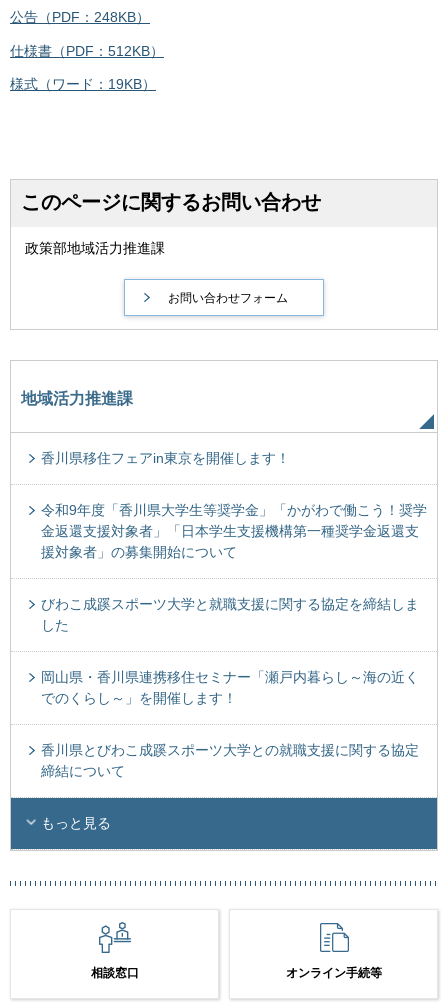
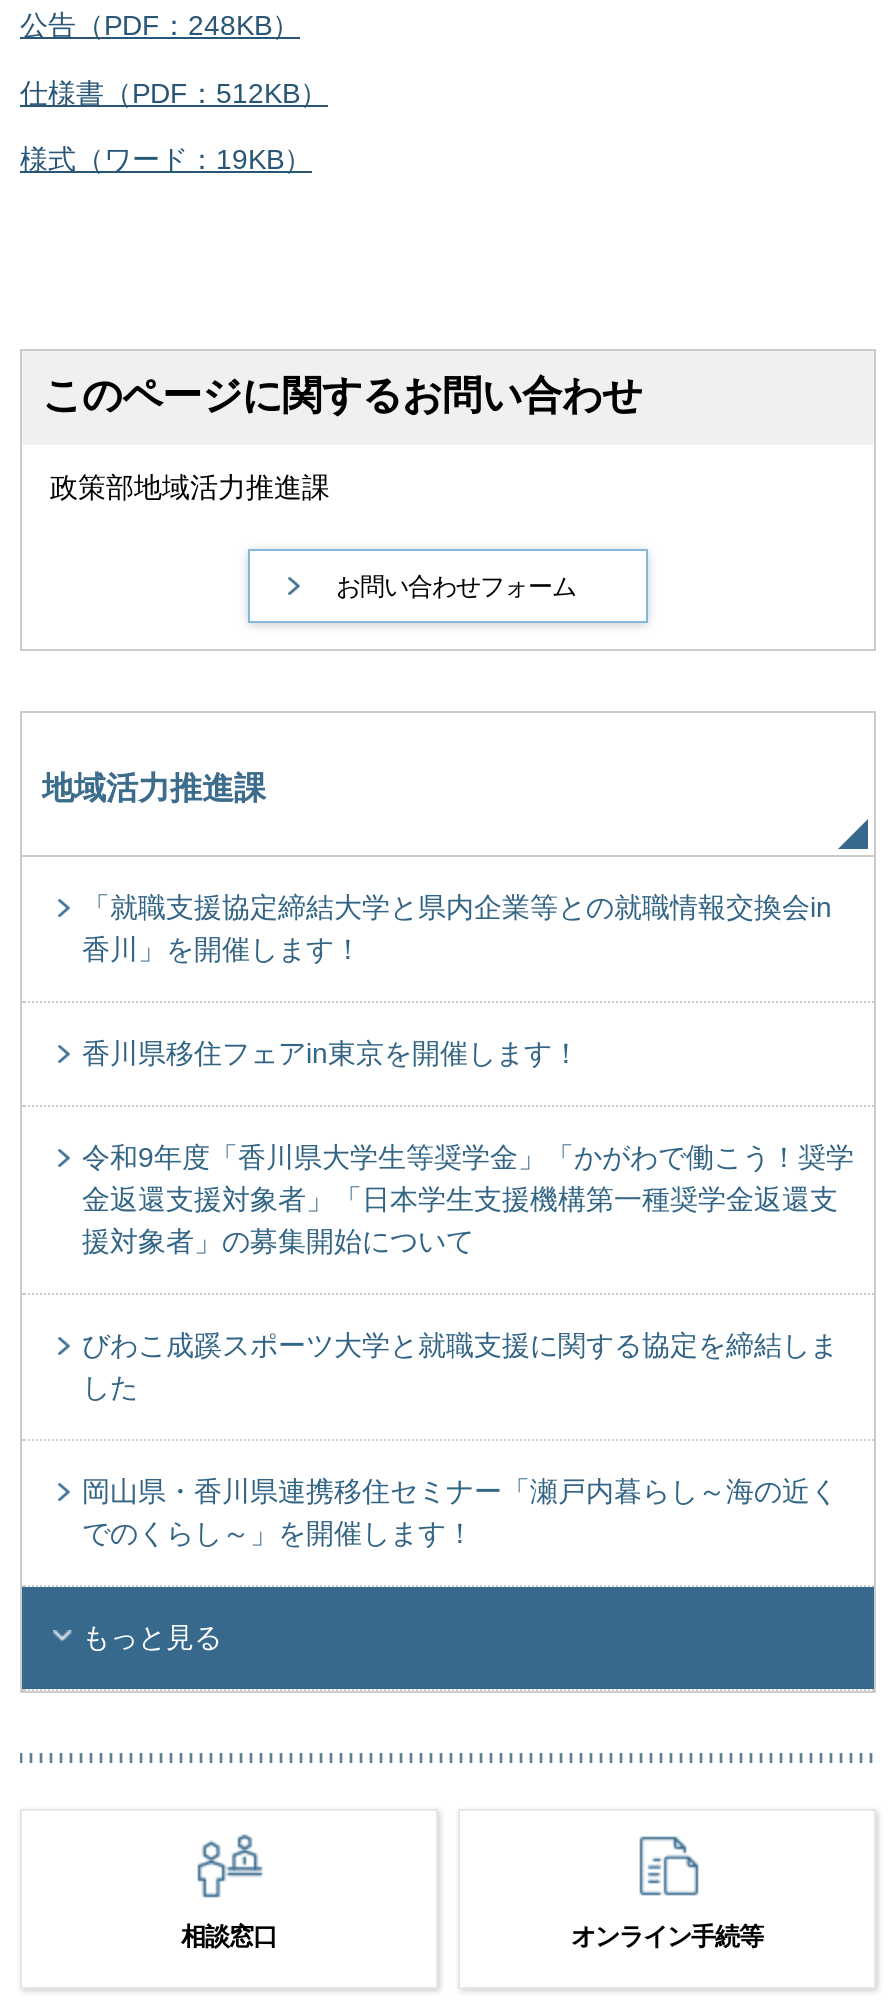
+ 「就職支援協定締結大学と県内企業等との就職情報交換会in
+ 香川」を開催します！

moved down: 香川県移住フェアin東京を開催します！ | 令和9年度「香川県大学生等奨学金」「かがわで働こう！奨学 | 金返還支援対象者」「日本学生支援機構第一種奨学金返還支 | 援対象者」の募集開始について | びわこ成蹊スポーツ大学と就職支援に関する協定を締結しま | した | 岡山県・香川県連携移住セミナー「瀬戸内暮らし～海の近く | でのくらし～」を開催します！

- 香川県とびわこ成蹊スポーツ大学との就職支援に関する協定
- 締結について
